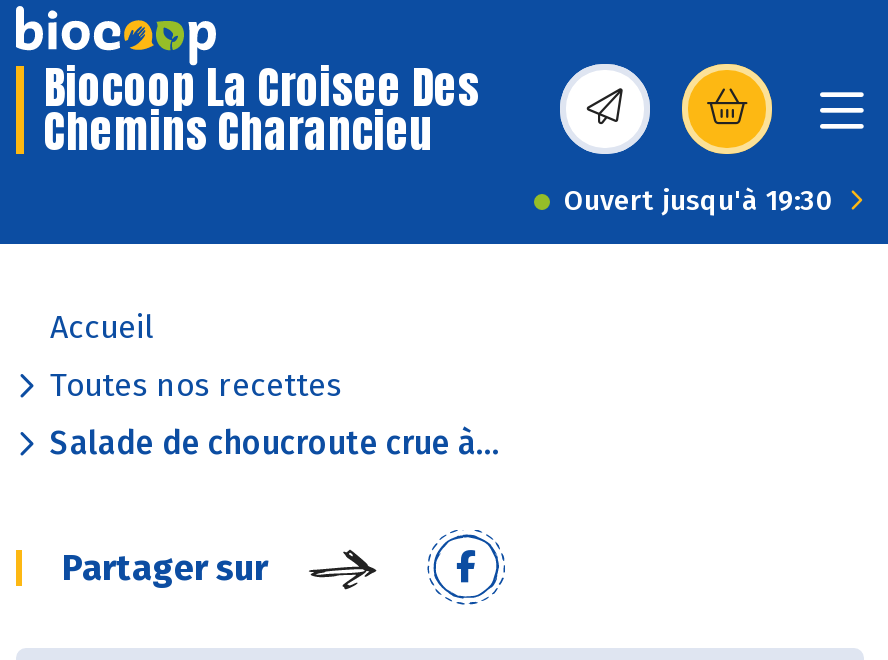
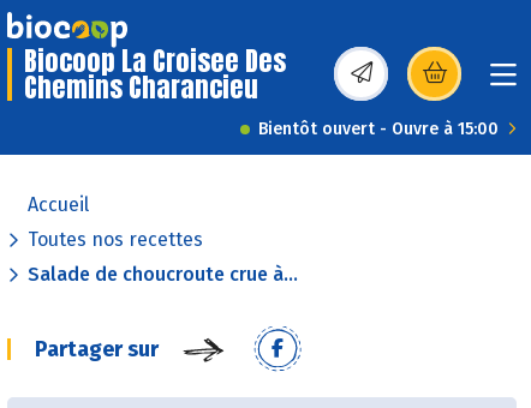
- Ouvert jusqu'à 19:30
+ Bientôt ouvert - Ouvre à 15:00
